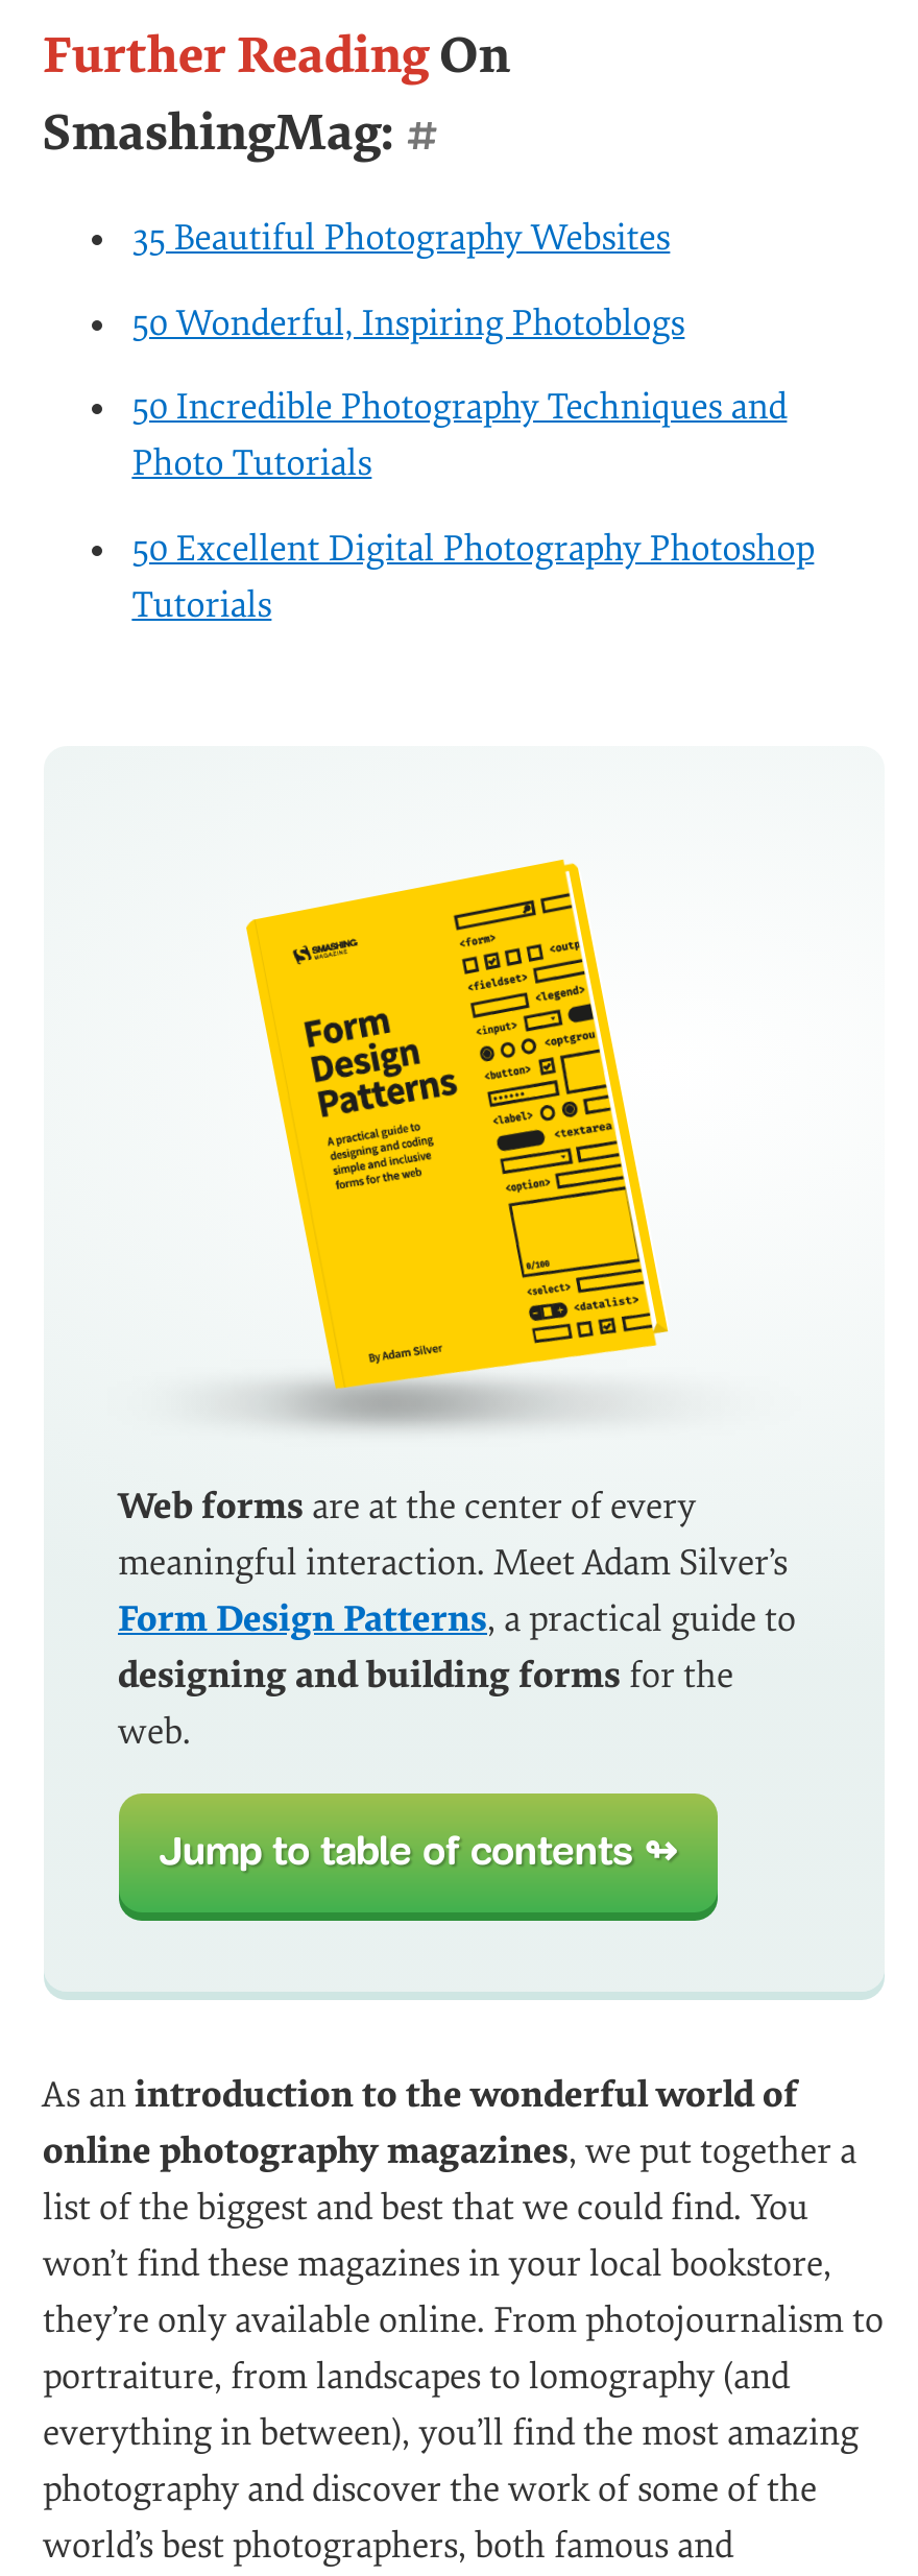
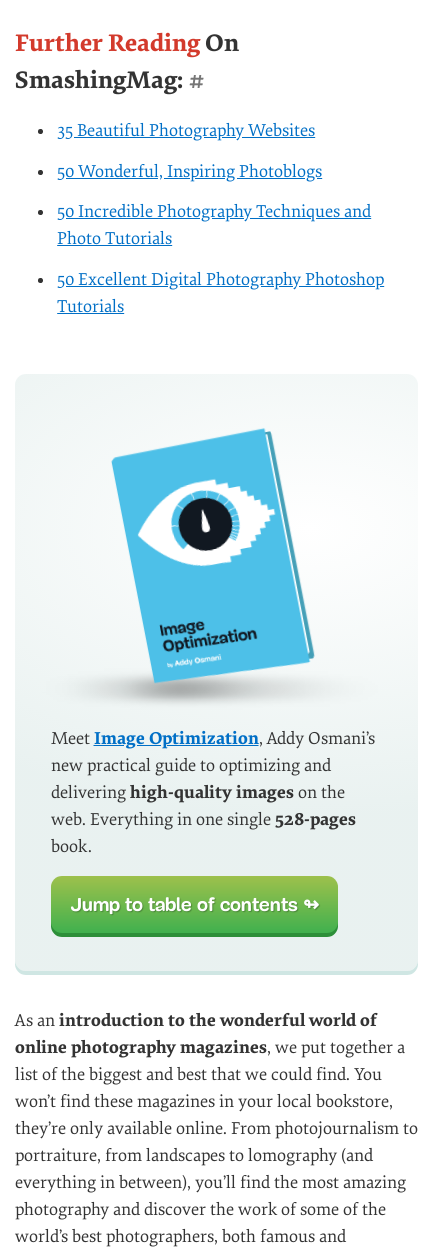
- [image]
+ [image]

- Web forms are at the center of every
- meaningful interaction. Meet Adam Silver’s
- Form Design Patterns, a practical guide to
- designing and building forms for the
- web.
+ Meet Image Optimization, Addy Osmani’s
+ new practical guide to optimizing and
+ delivering high-quality images on the
+ web. Everything in one single 528-pages
+ book.
